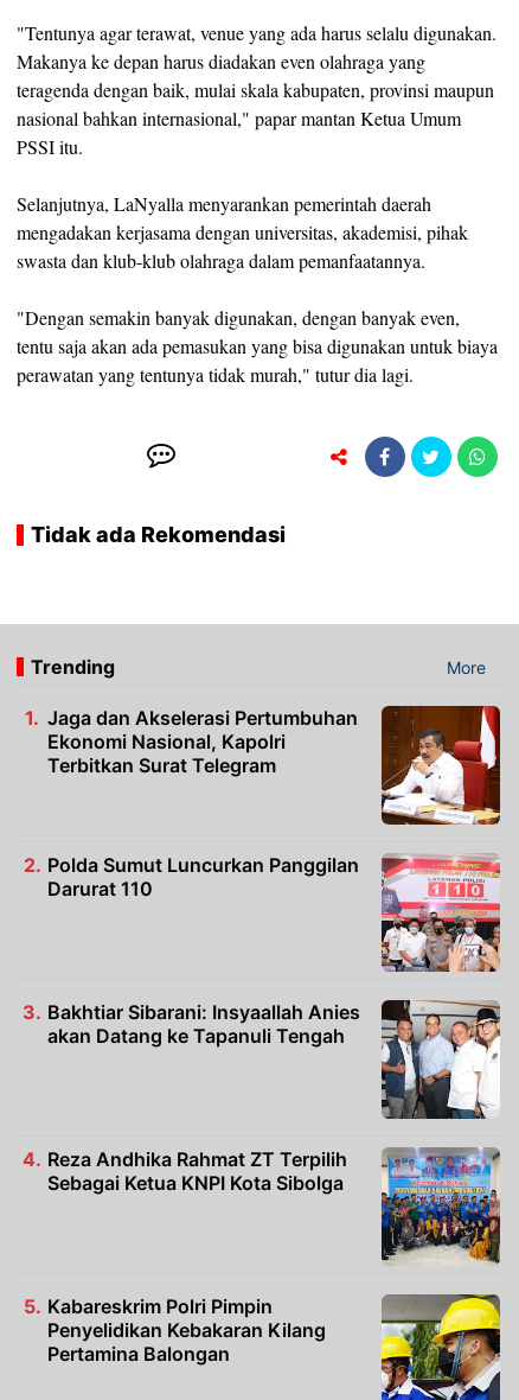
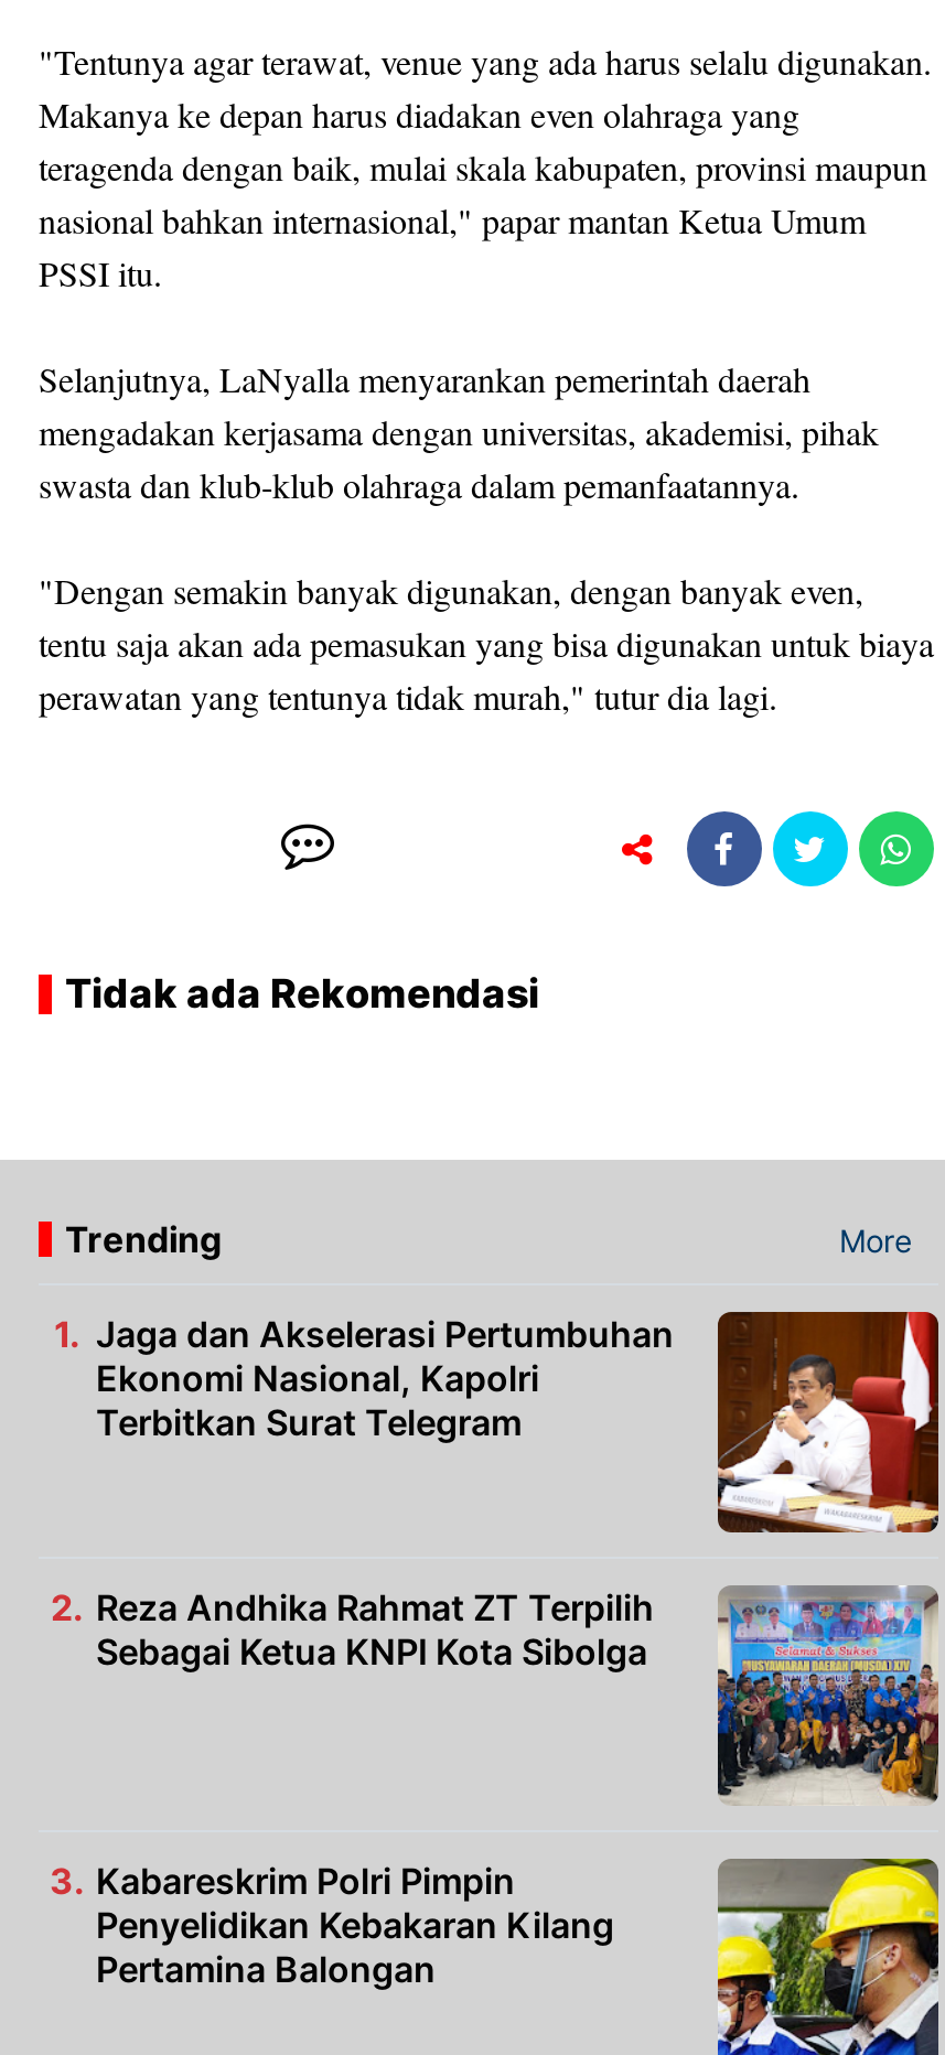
- [image]
- Polda Sumut Luncurkan Panggilan
- Darurat 110

- [image]
- Bakhtiar Sibarani: Insyaallah Anies
- akan Datang ke Tapanuli Tengah
